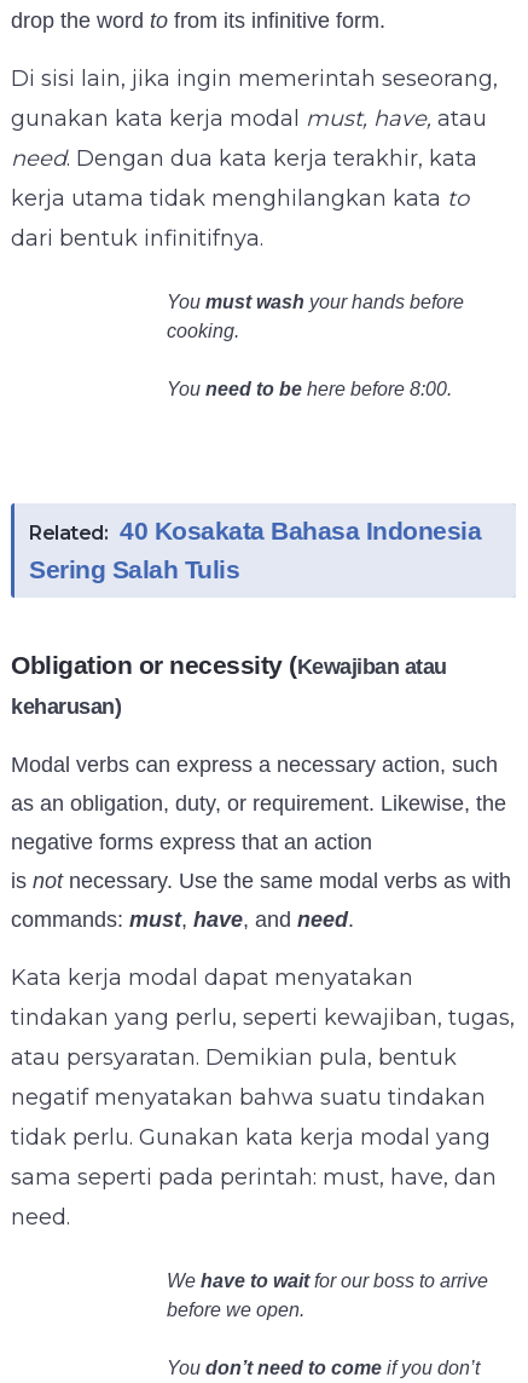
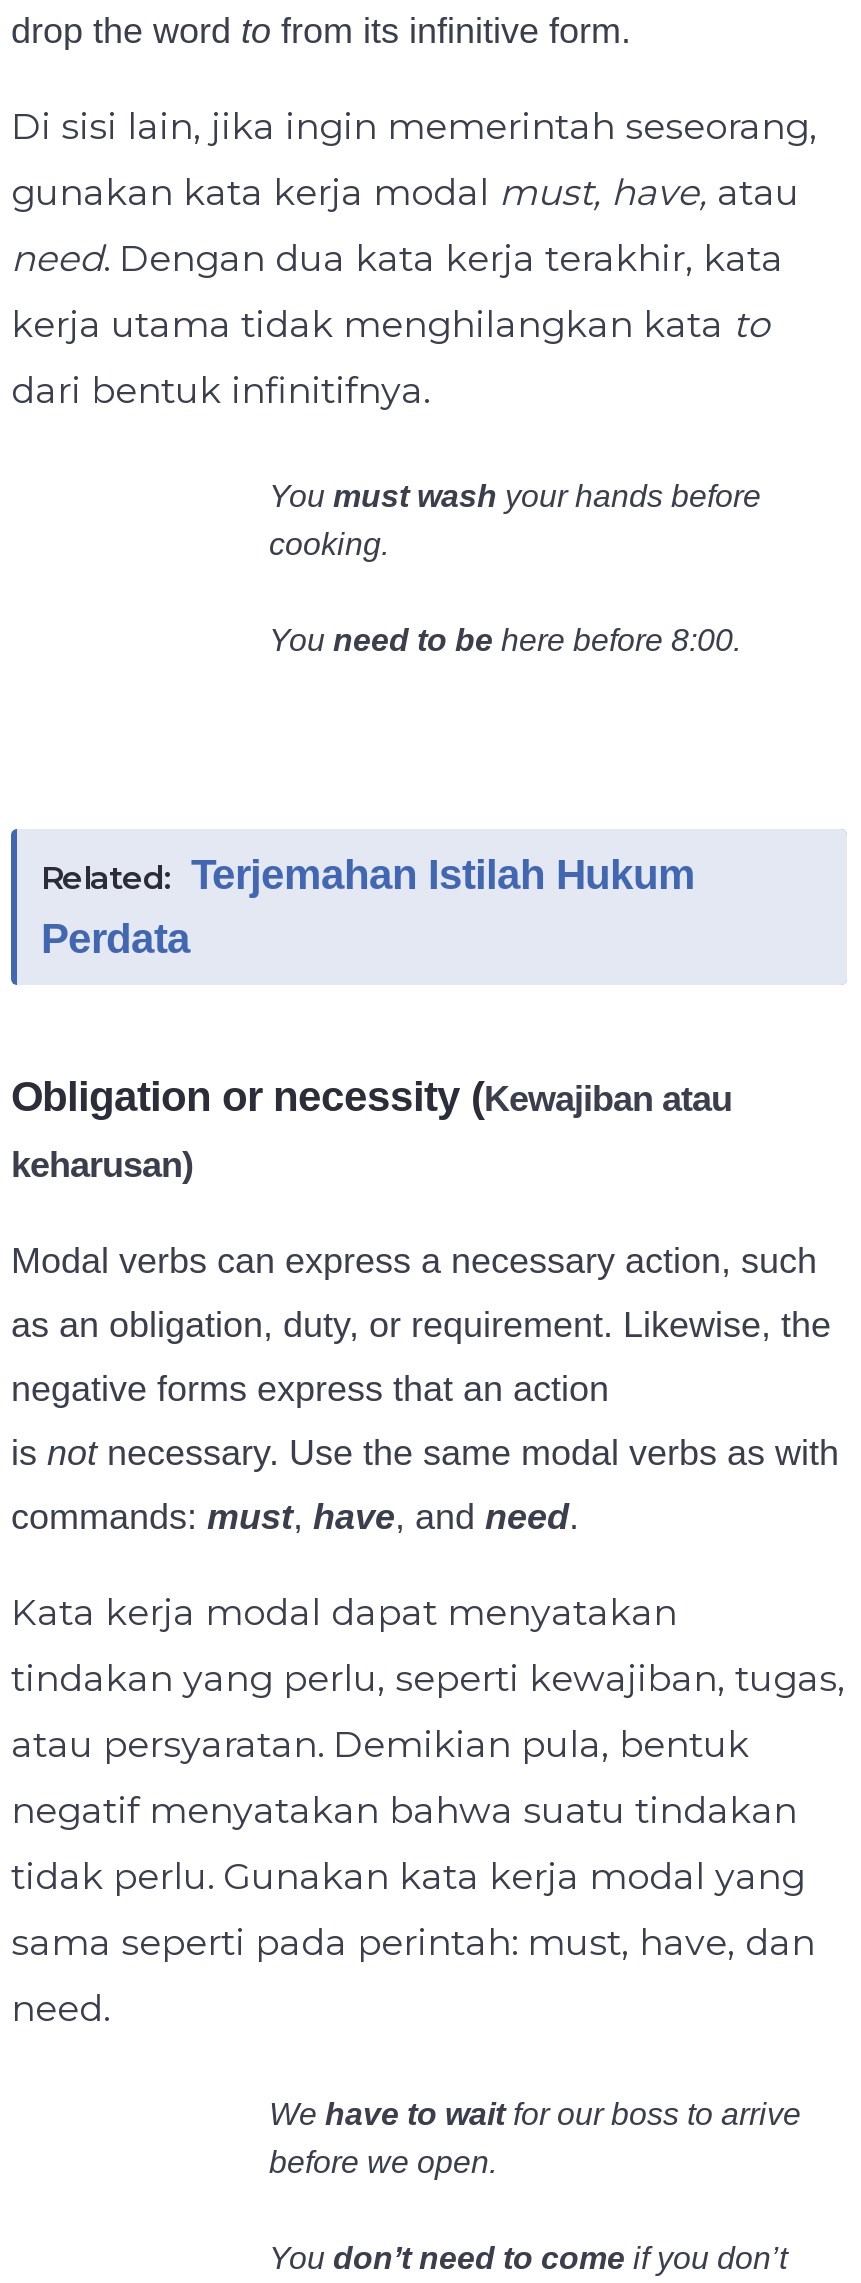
- Related: 40 Kosakata Bahasa Indonesia
- Sering Salah Tulis
+ Related: Terjemahan Istilah Hukum
+ Perdata
